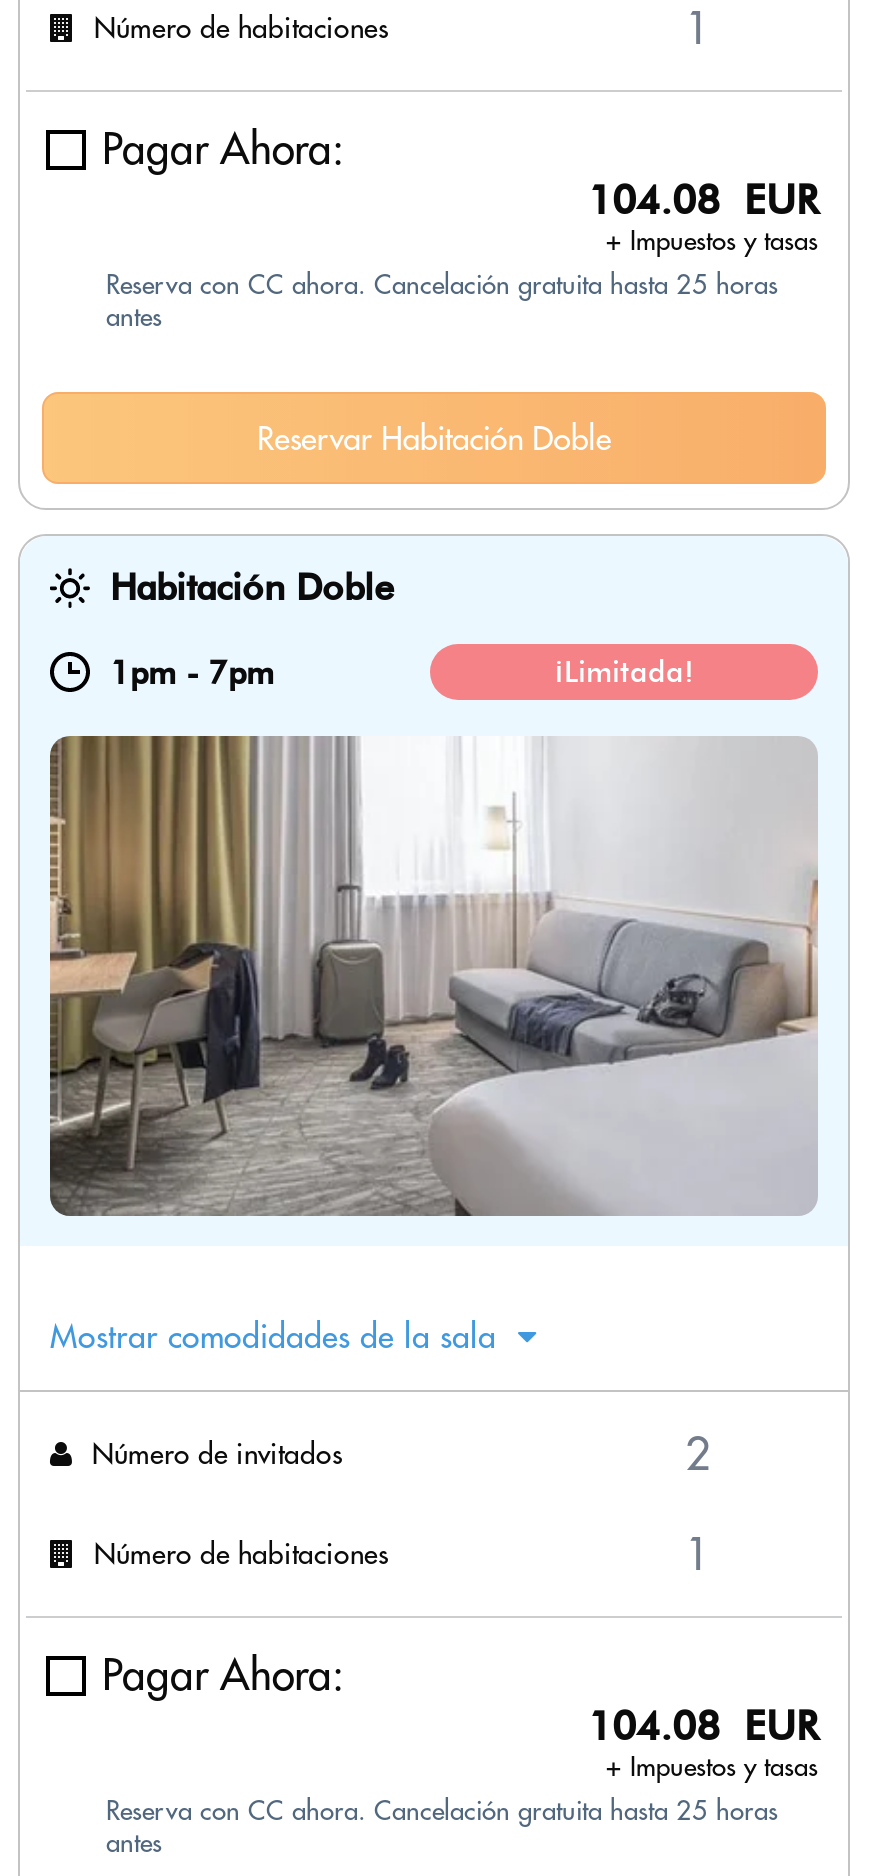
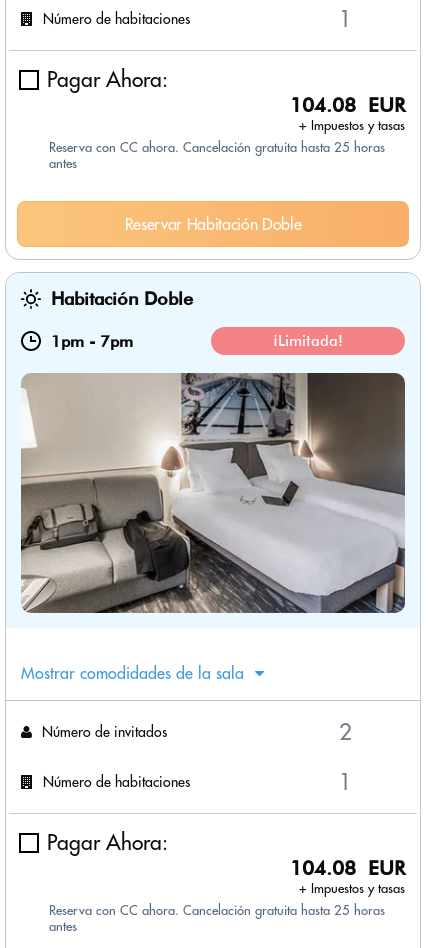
- [image]
+ [image]
